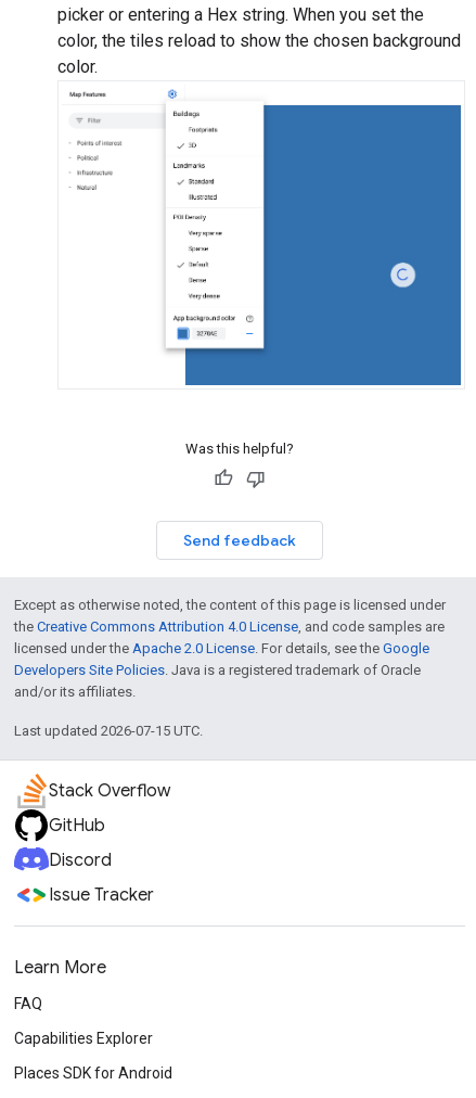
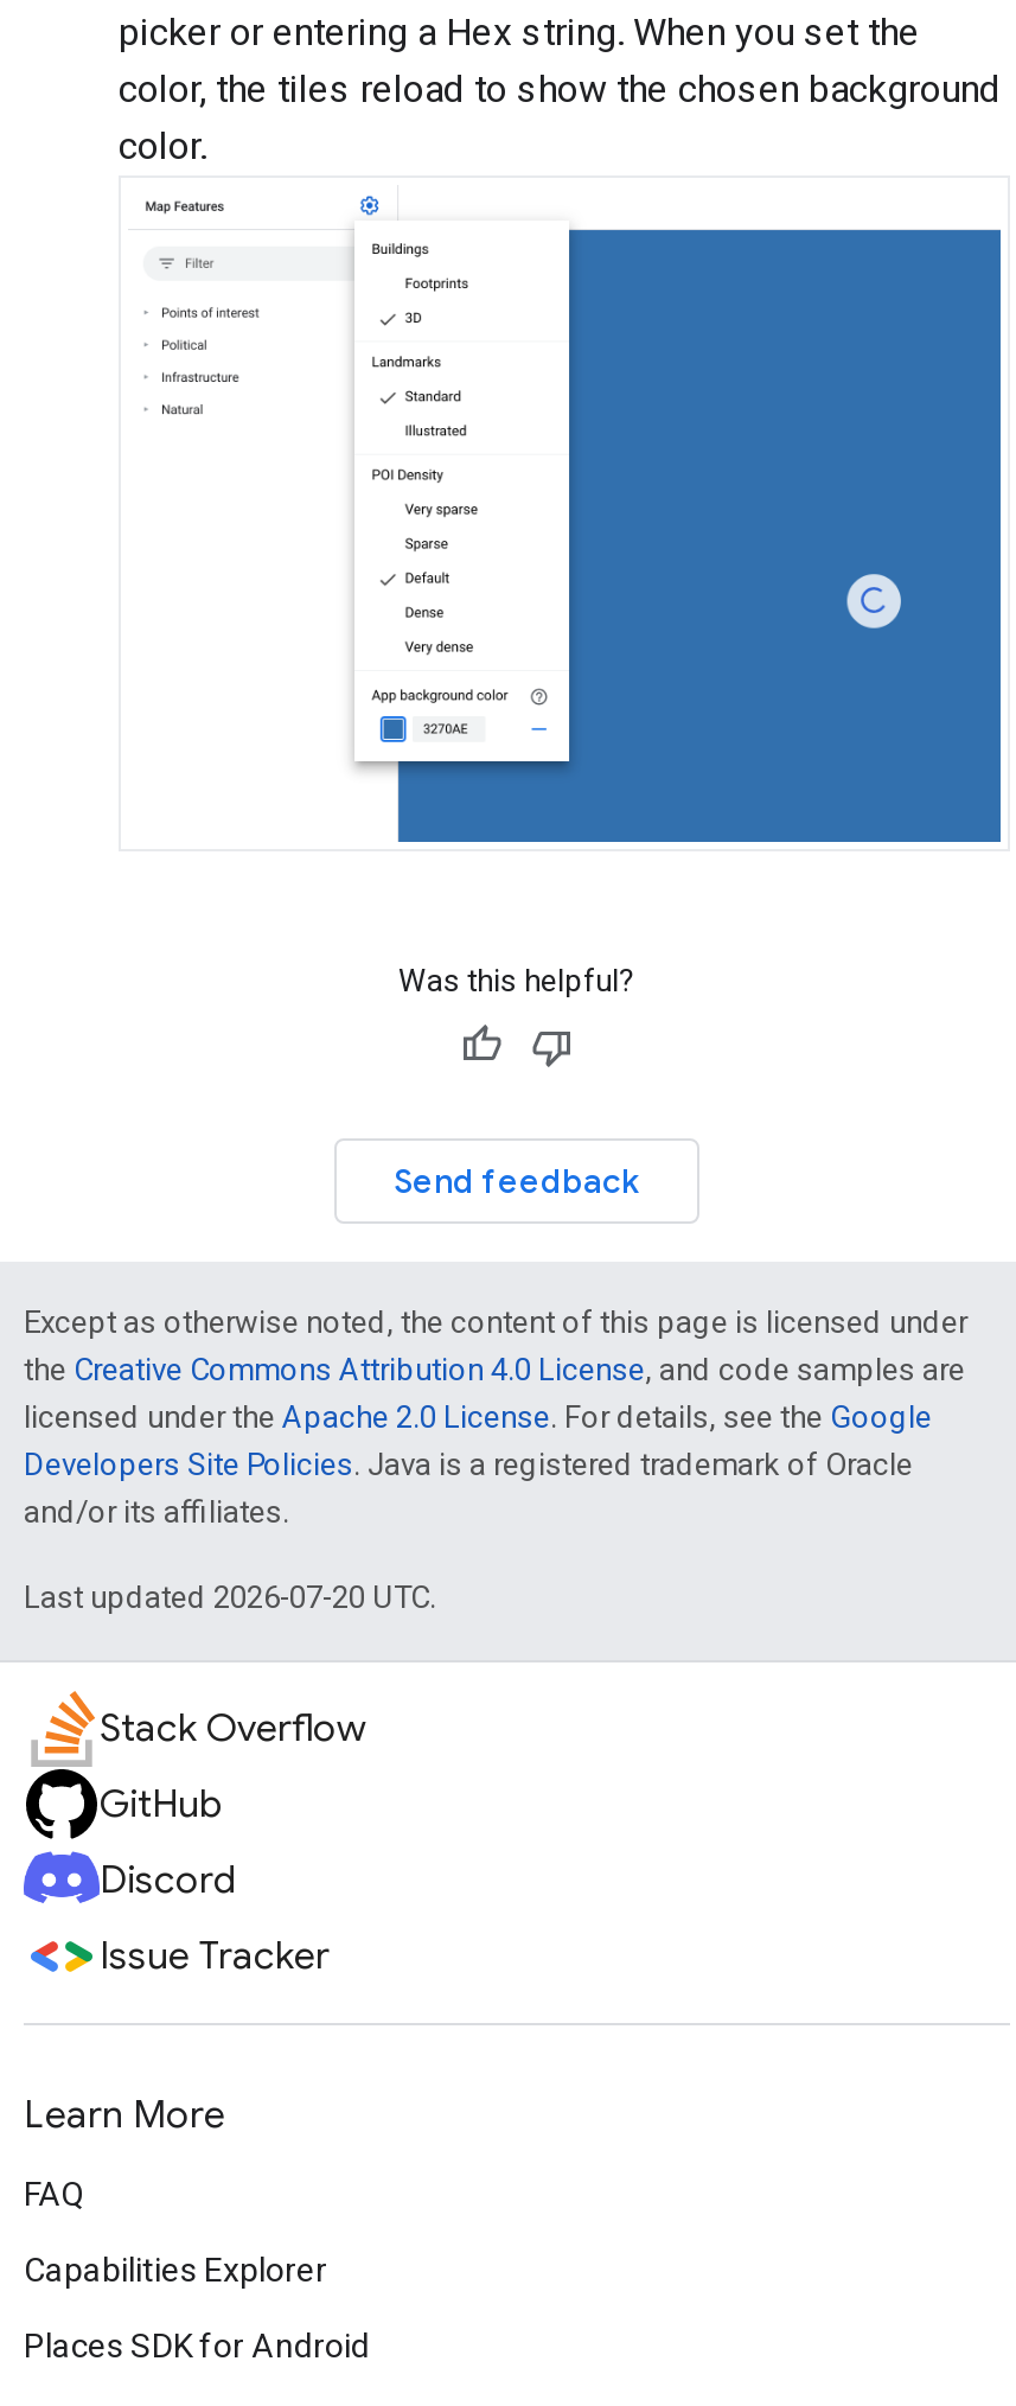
- Last updated 2026-07-15 UTC.
+ Last updated 2026-07-20 UTC.
